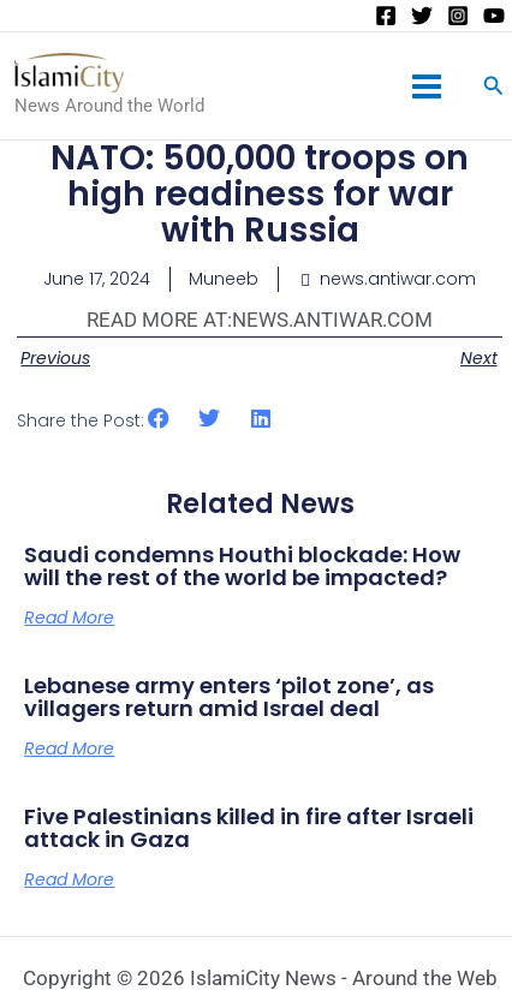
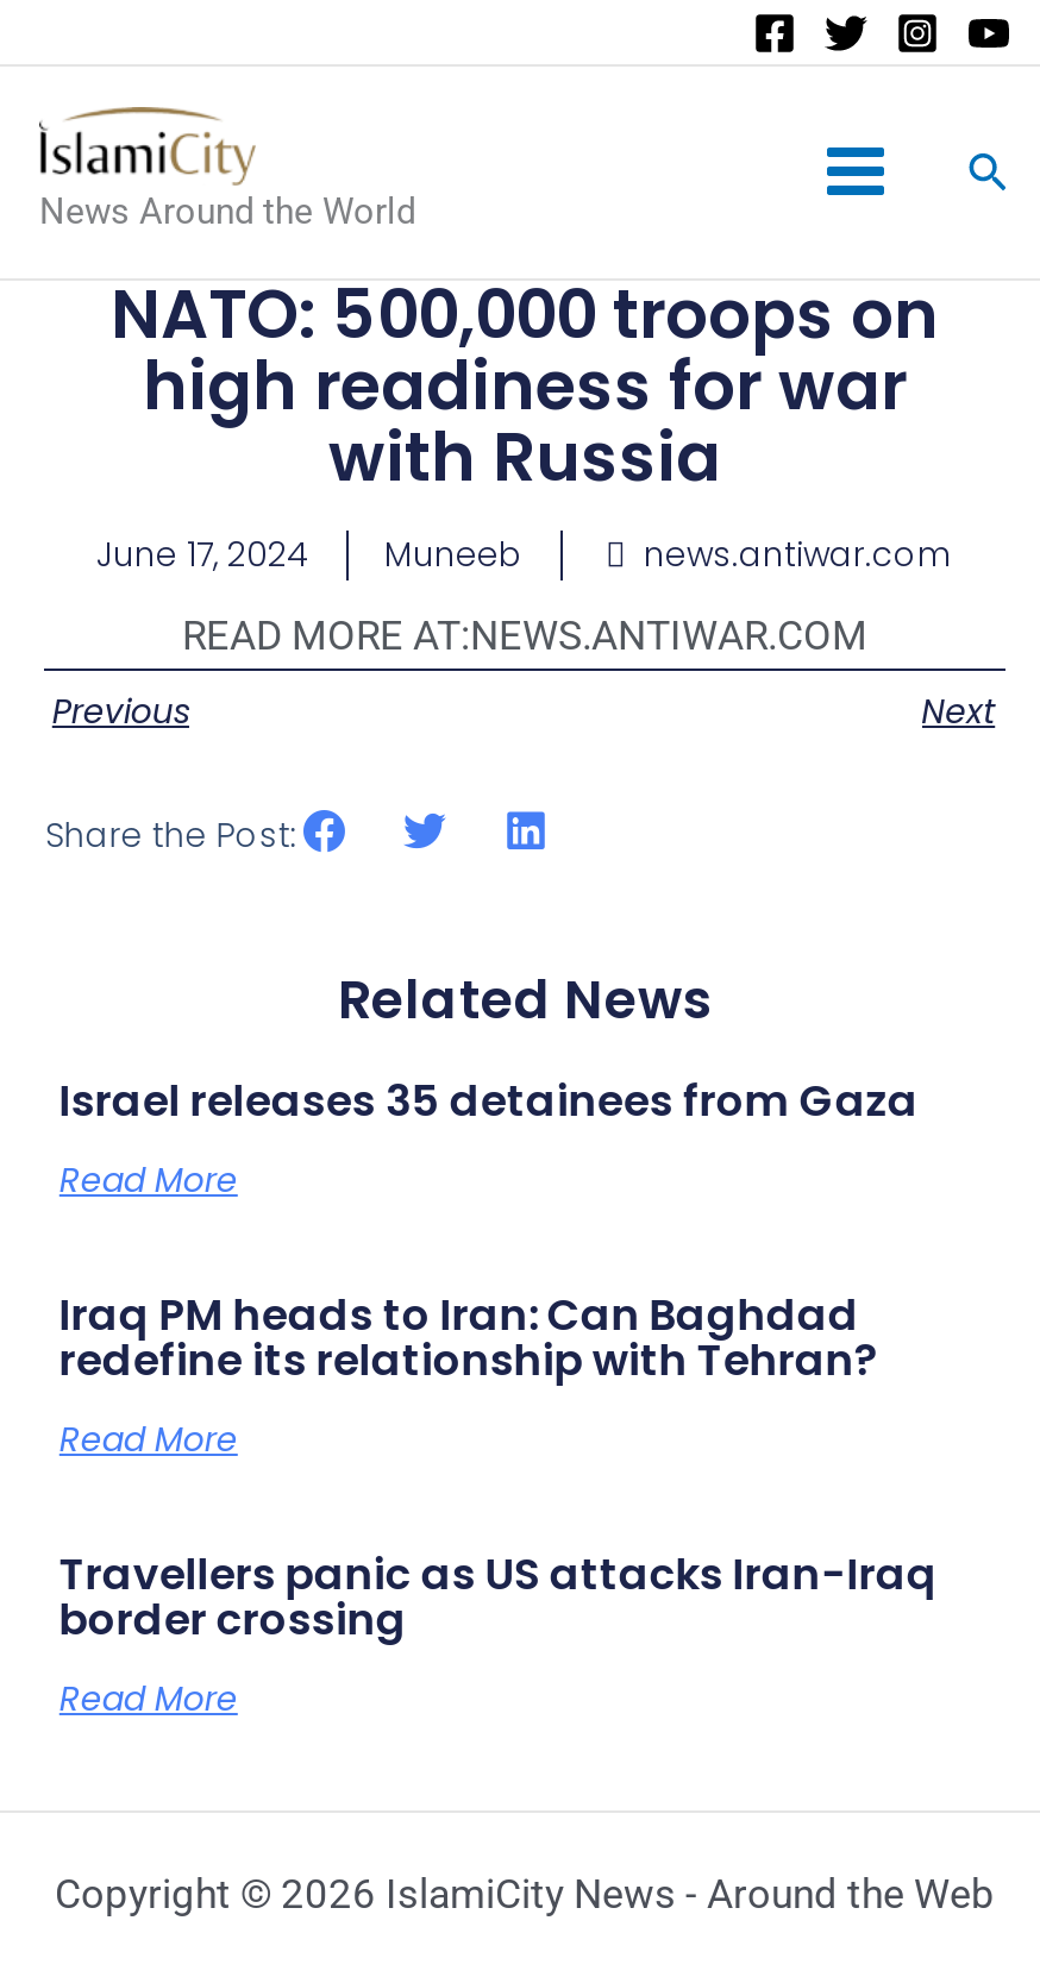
- Saudi condemns Houthi blockade: How
- will the rest of the world be impacted?
+ Israel releases 35 detainees from Gaza

- Lebanese army enters ‘pilot zone’, as
- villagers return amid Israel deal
+ Iraq PM heads to Iran: Can Baghdad
+ redefine its relationship with Tehran?

- Five Palestinians killed in fire after Israeli
- attack in Gaza
+ Travellers panic as US attacks Iran-Iraq
+ border crossing
